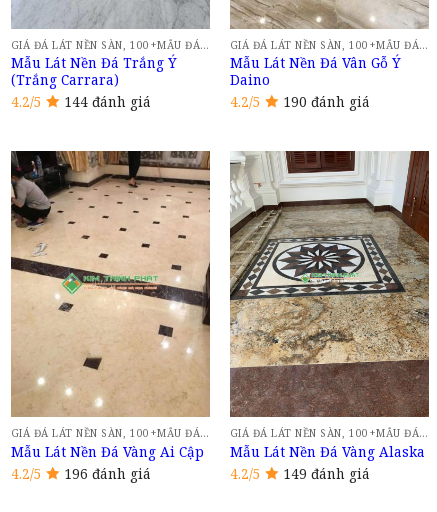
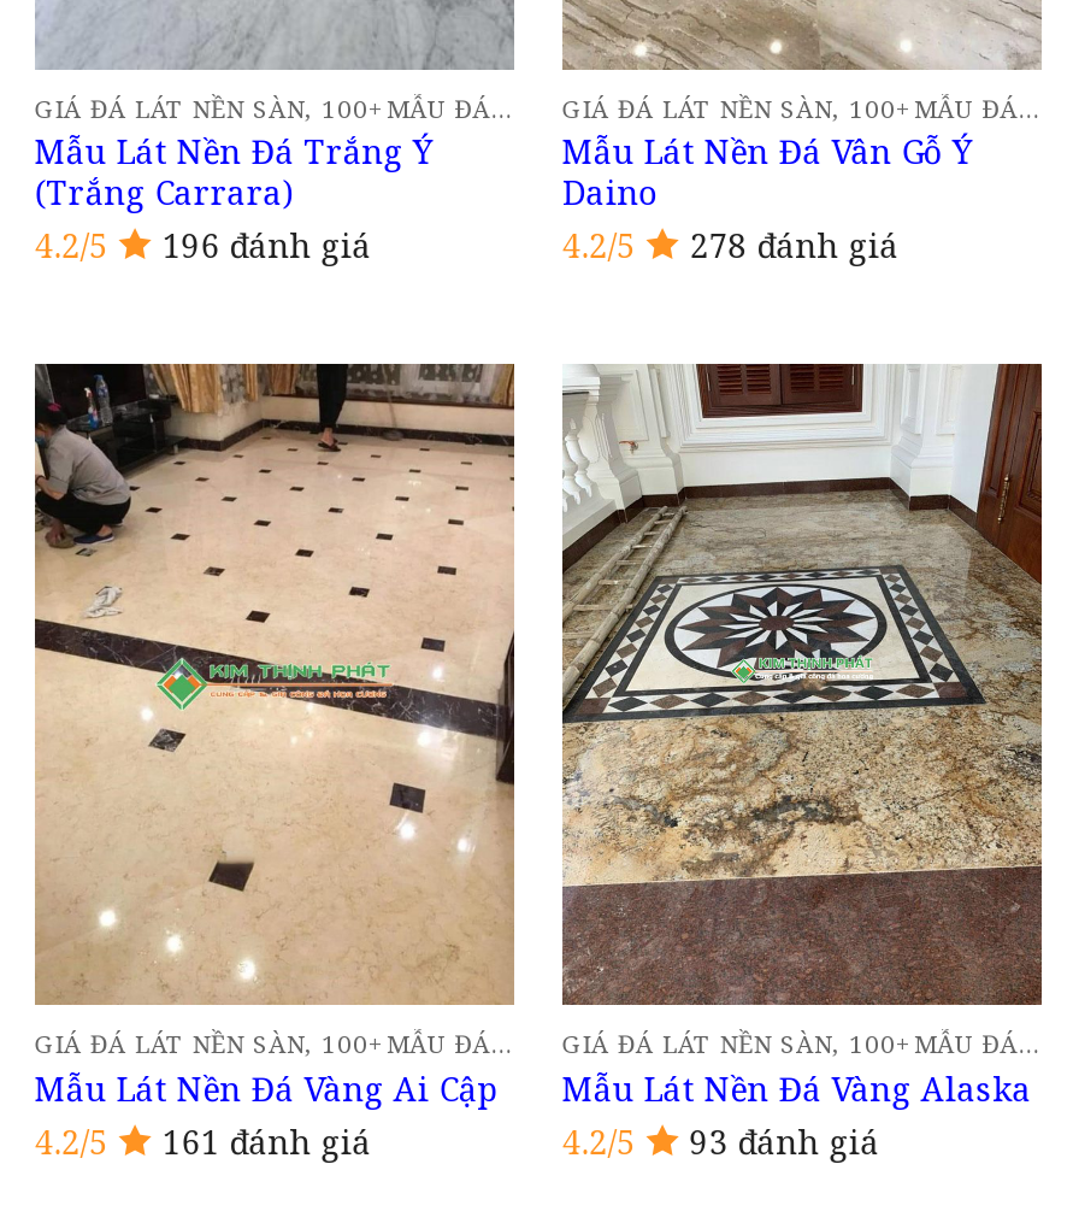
- 4.2/5 144 đánh giá
+ 4.2/5 196 đánh giá

- 4.2/5 190 đánh giá
+ 4.2/5 278 đánh giá

- 4.2/5 196 đánh giá
+ 4.2/5 161 đánh giá

- 4.2/5 149 đánh giá
+ 4.2/5 93 đánh giá
